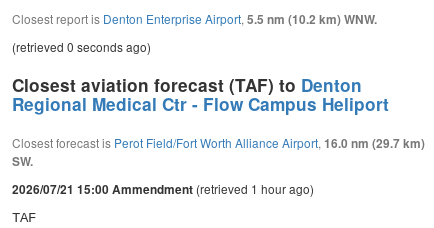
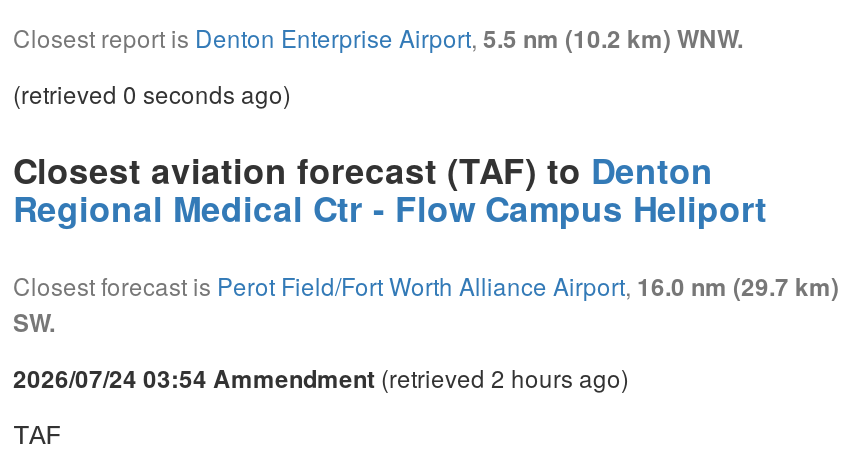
- 2026/07/21 15:00 Ammendment (retrieved 1 hour ago)
+ 2026/07/24 03:54 Ammendment (retrieved 2 hours ago)
